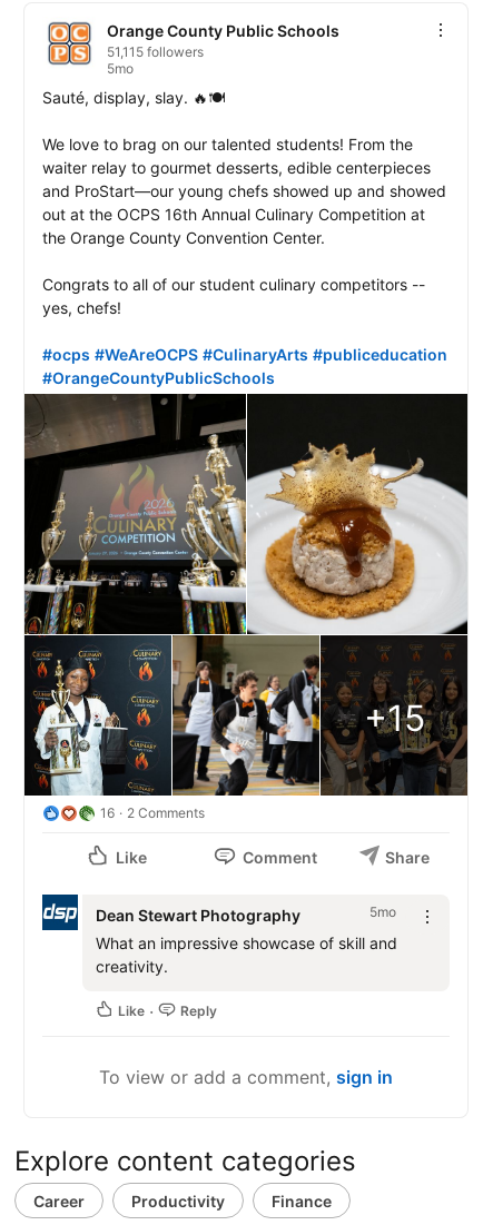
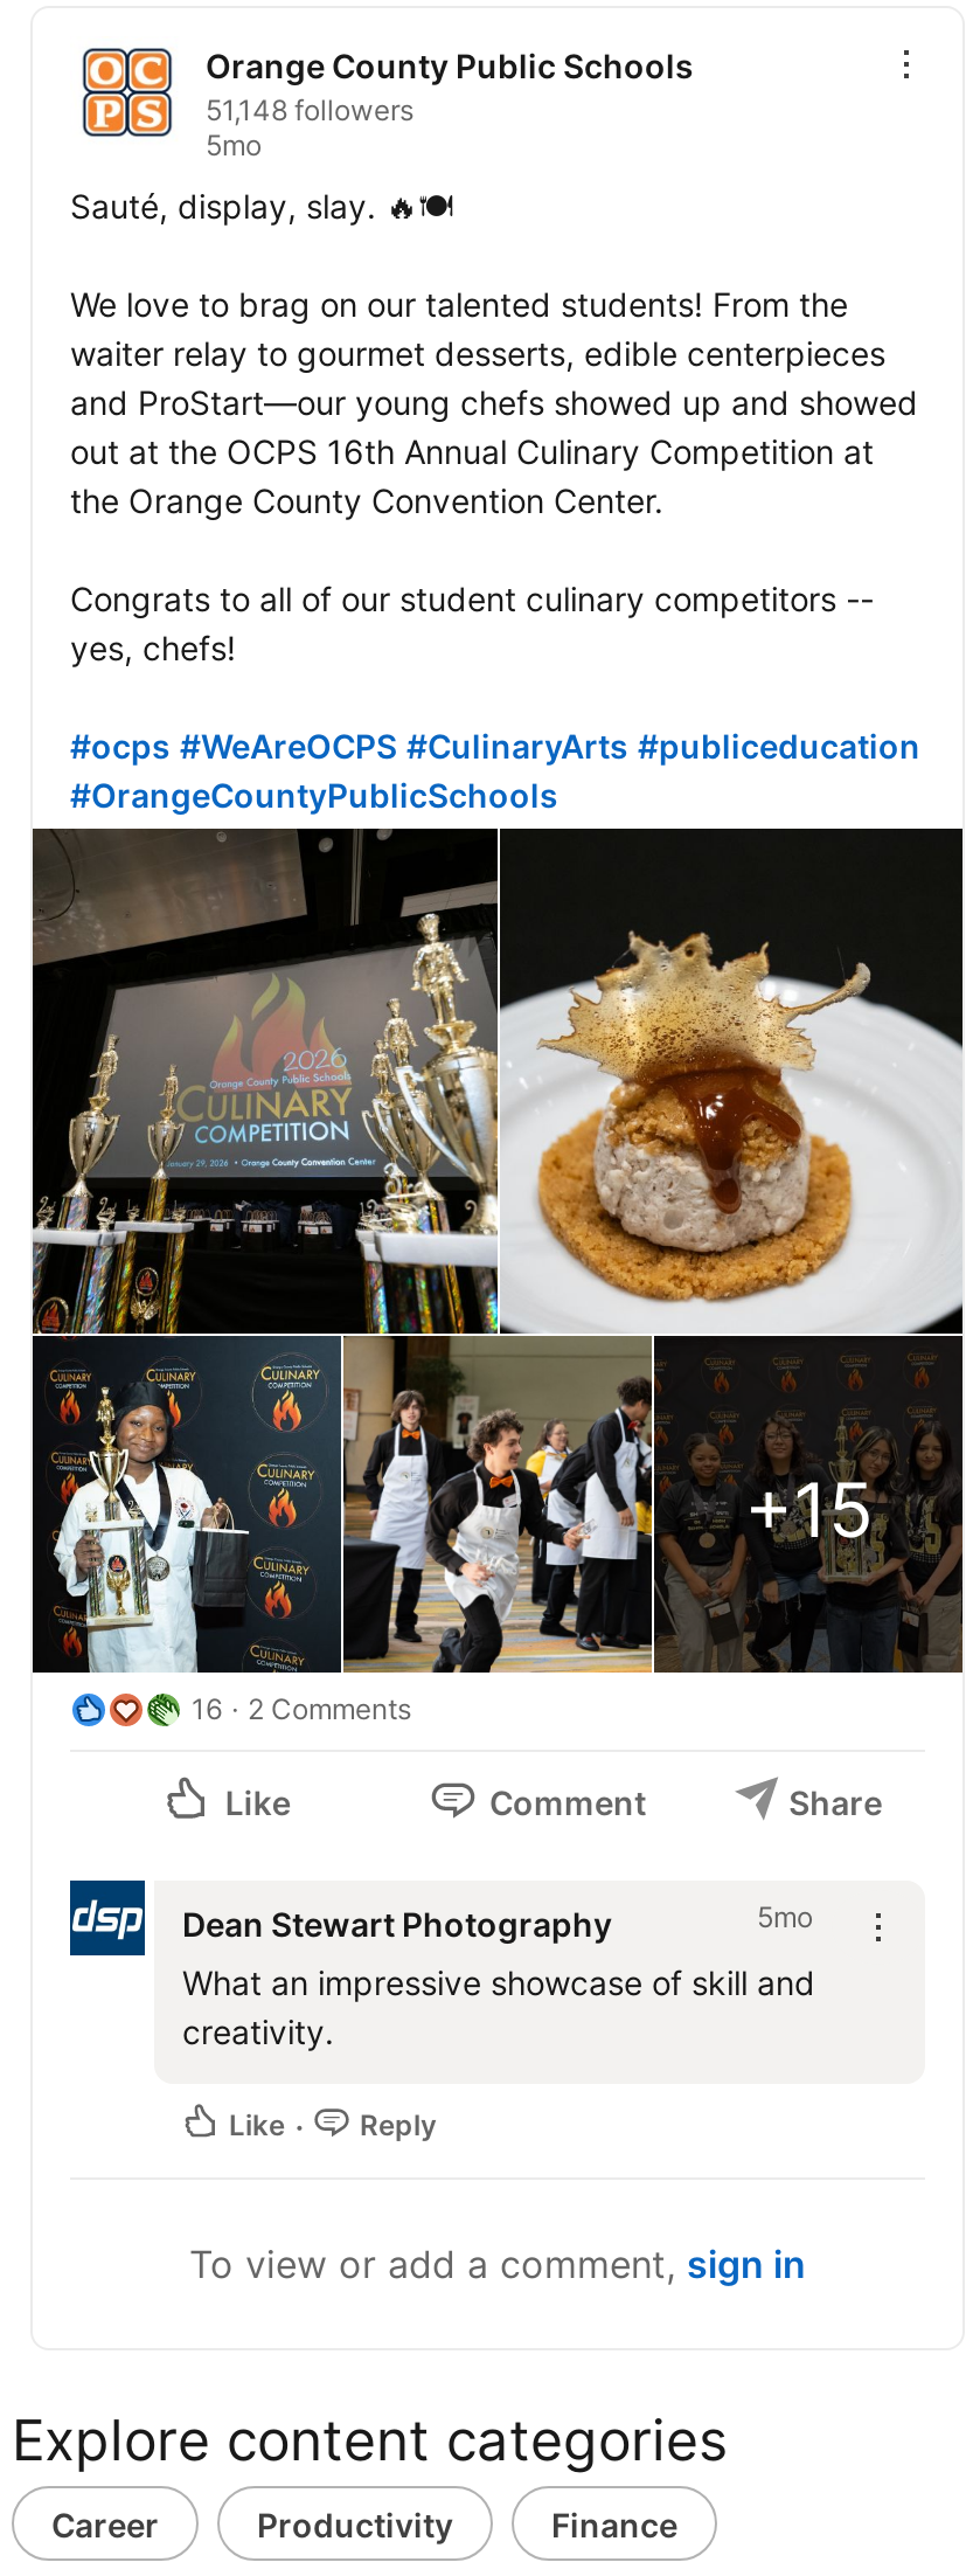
- 51,115 followers
+ 51,148 followers
